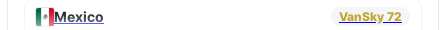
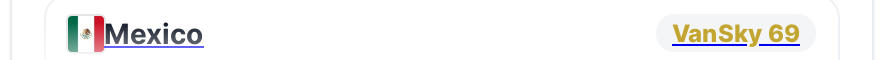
- VanSky 72
+ VanSky 69
